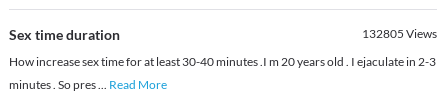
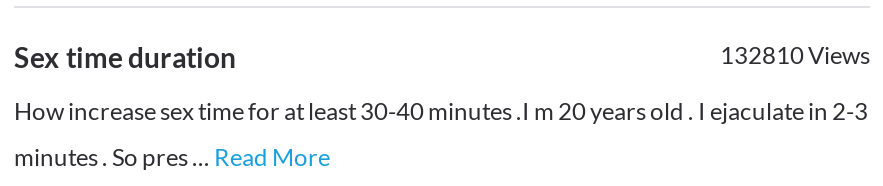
- 132805Views
+ 132810Views
